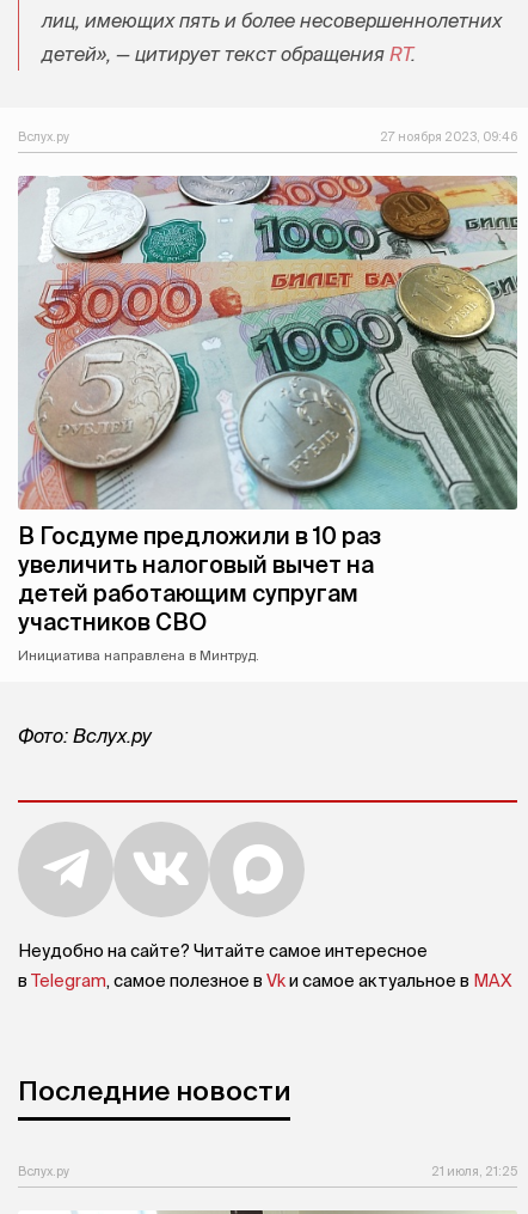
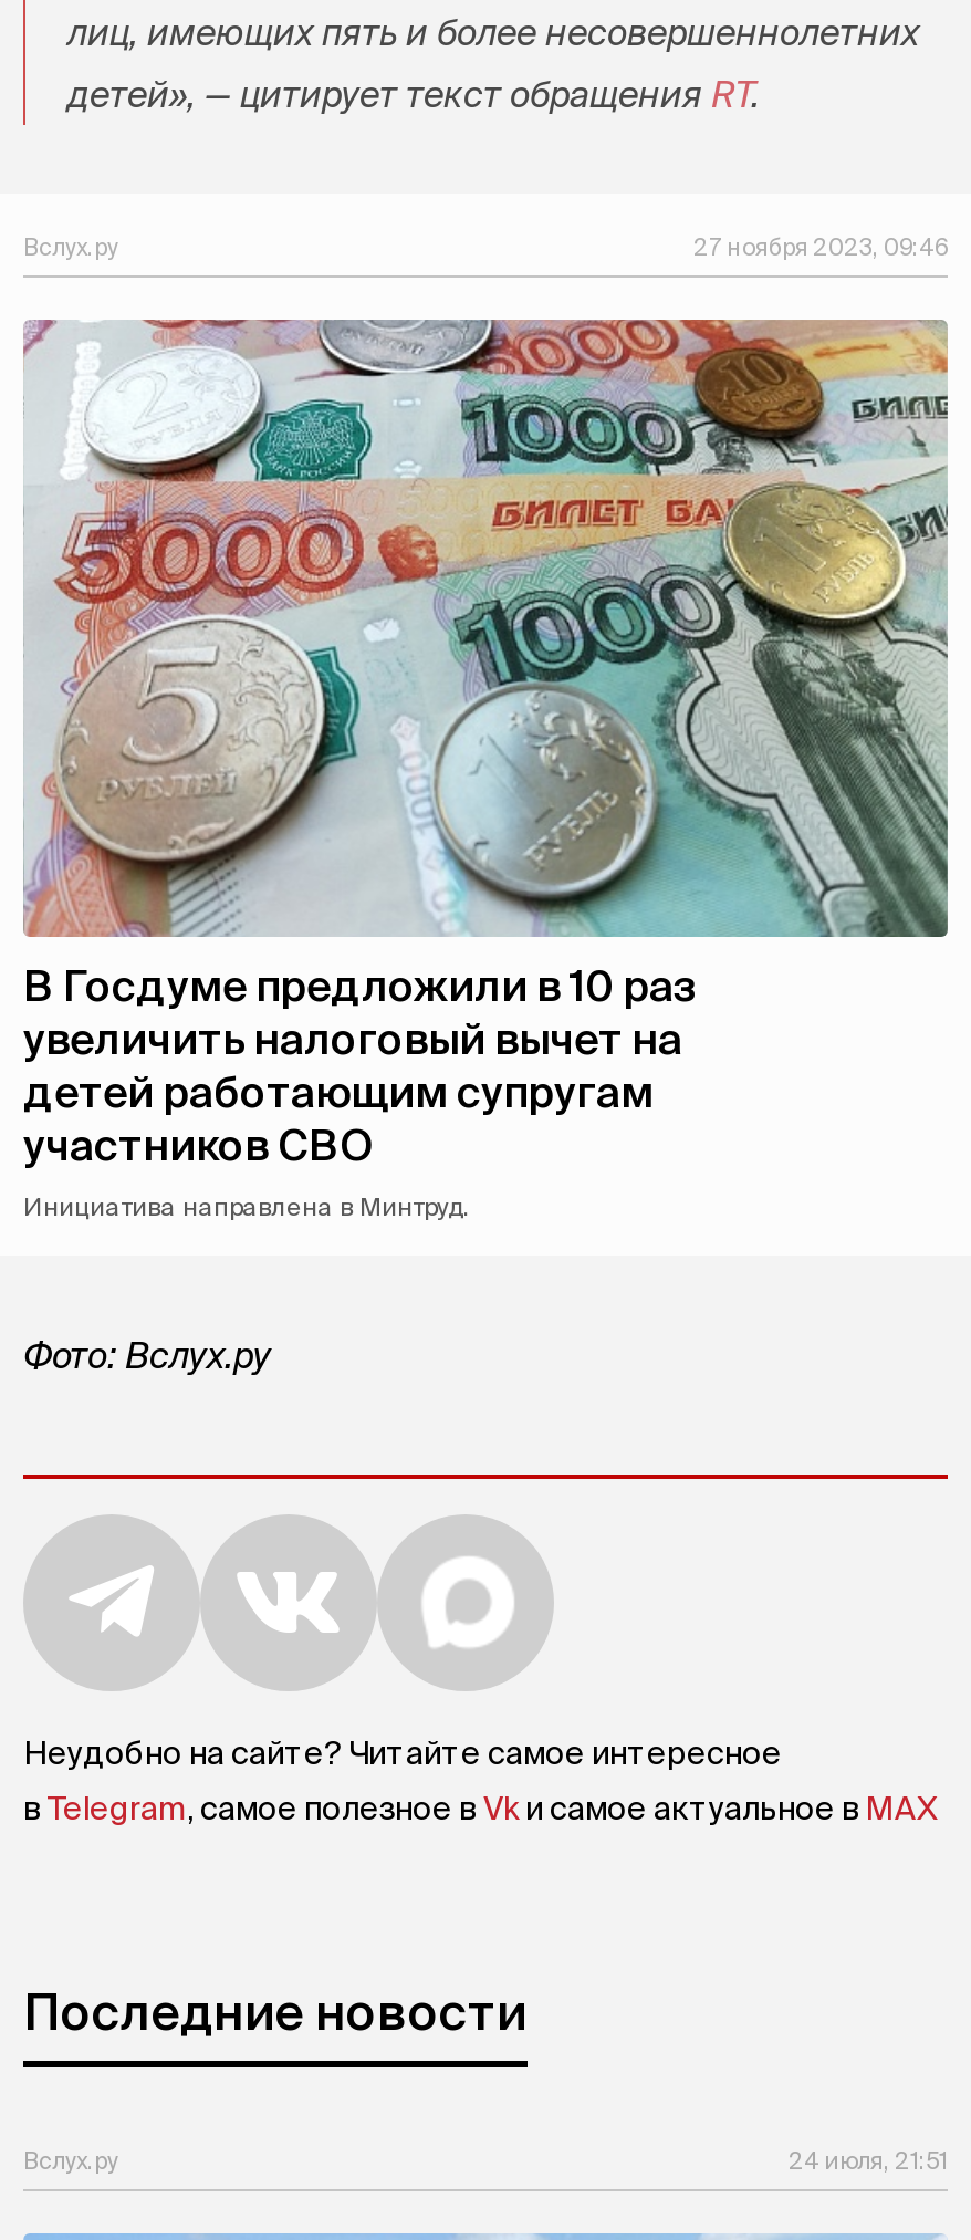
- 21 июля, 21:25
+ 24 июля, 21:51
